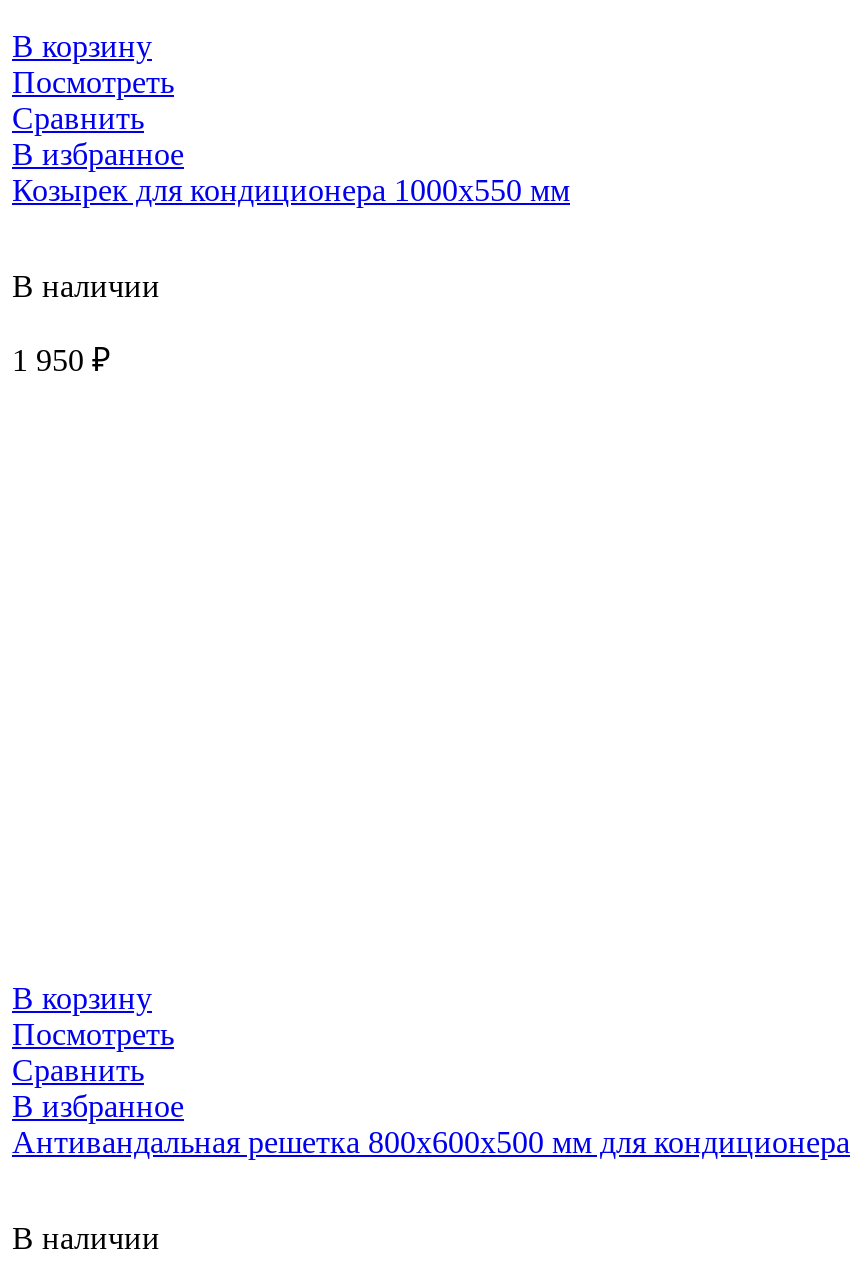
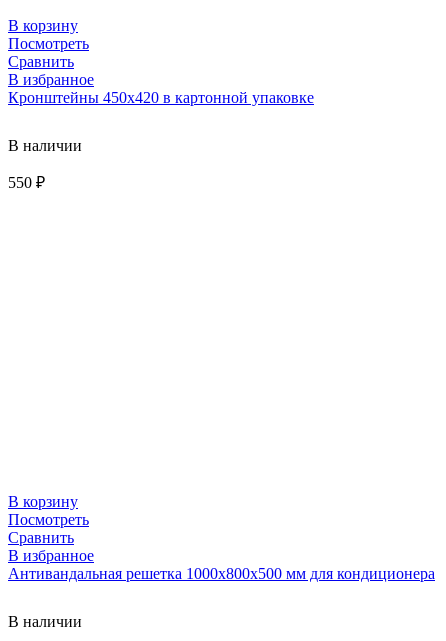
- Козырек для кондиционера 1000х550 мм
+ Кронштейны 450х420 в картонной упаковке

- 1 950 ₽
+ 550 ₽

- Антивандальная решетка 800х600х500 мм для кондиционера
+ Антивандальная решетка 1000х800х500 мм для кондиционера
